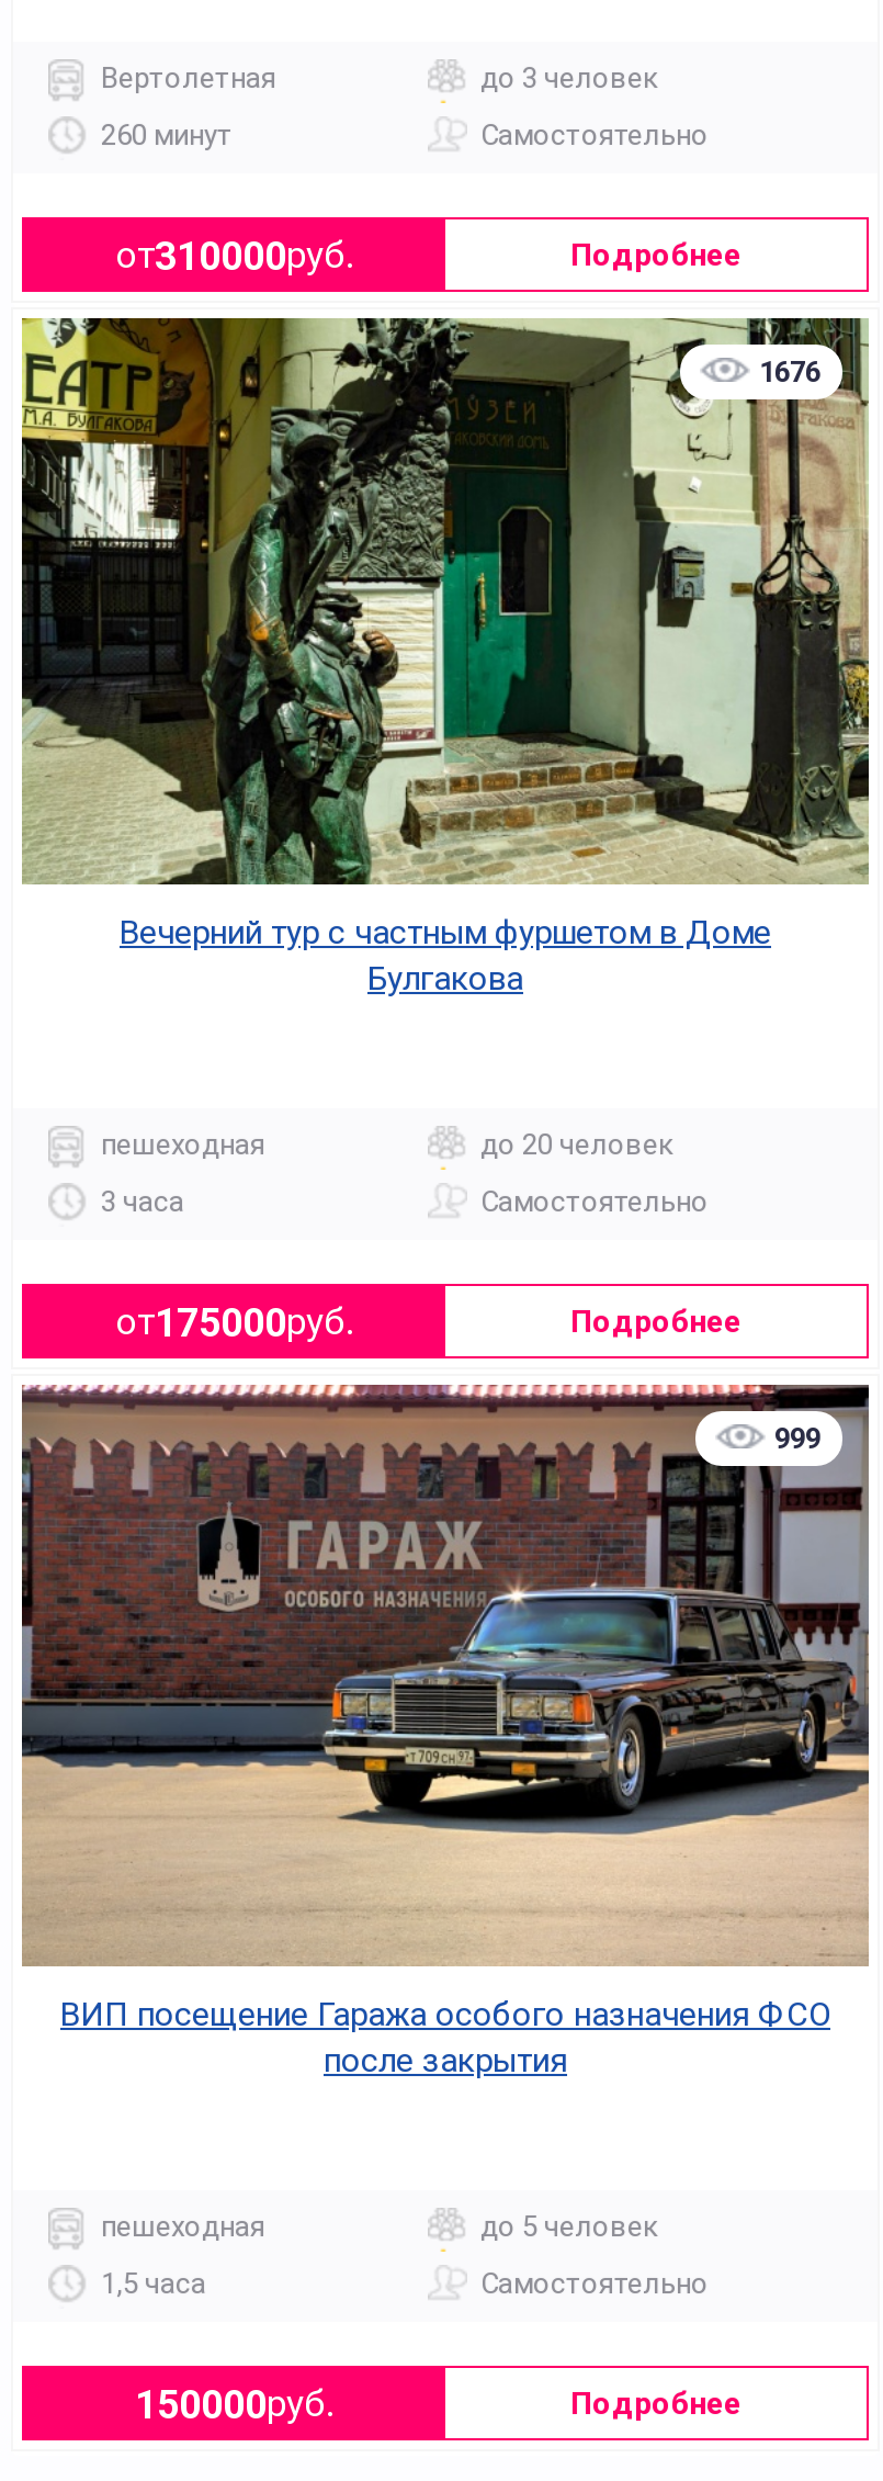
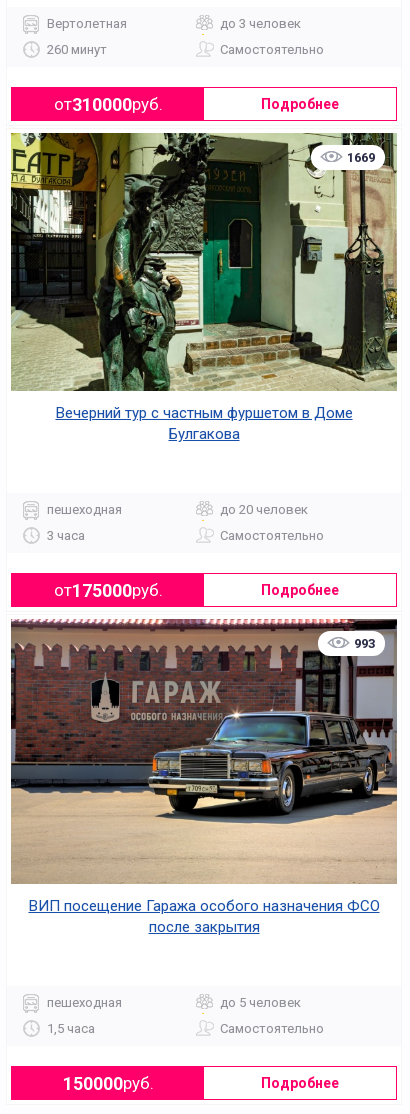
- 1676
+ 1669

- 999
+ 993
